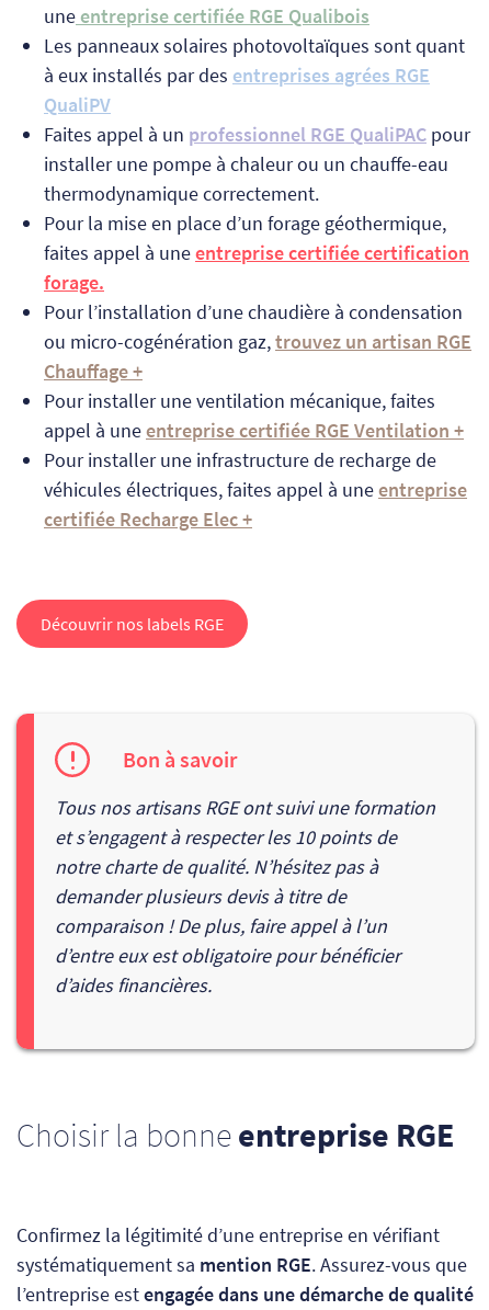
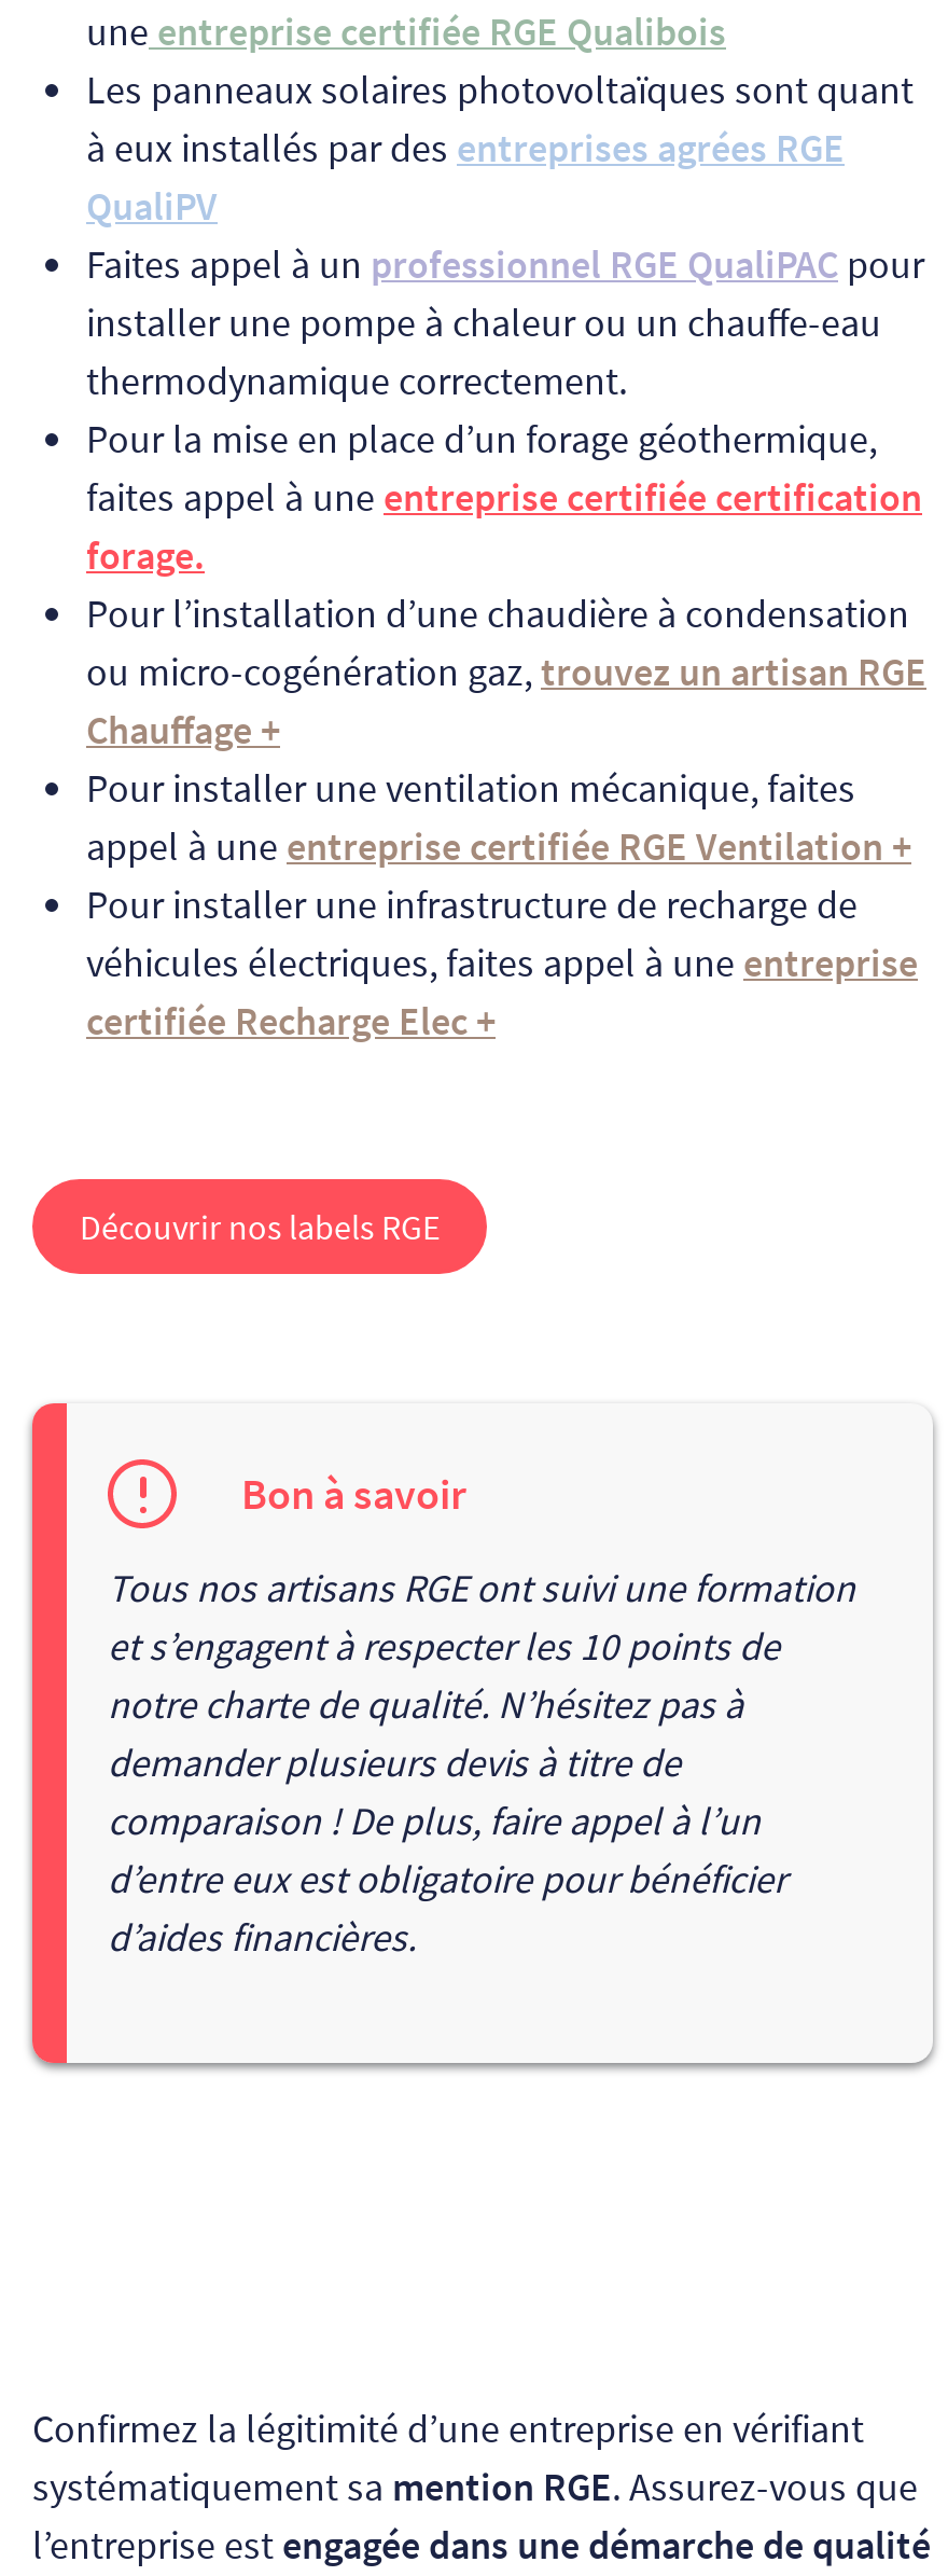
- Choisir la bonne entreprise RGE
